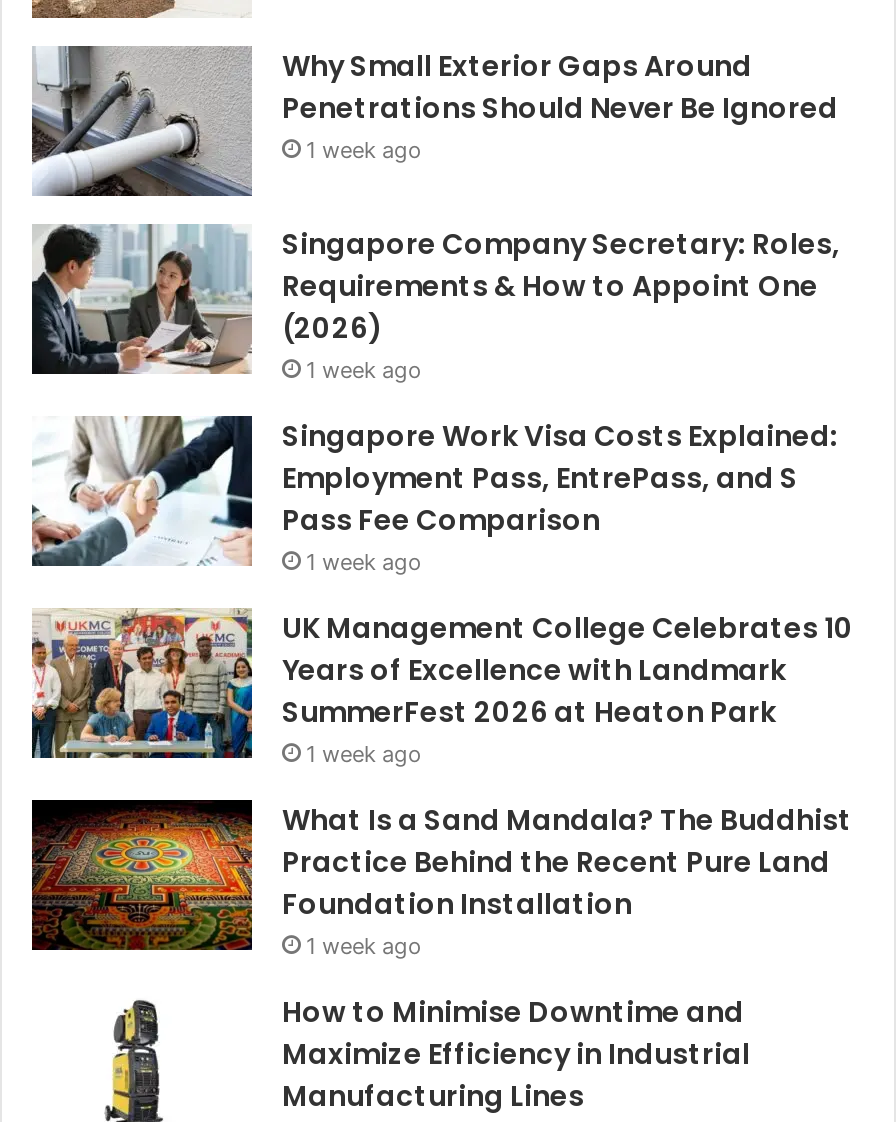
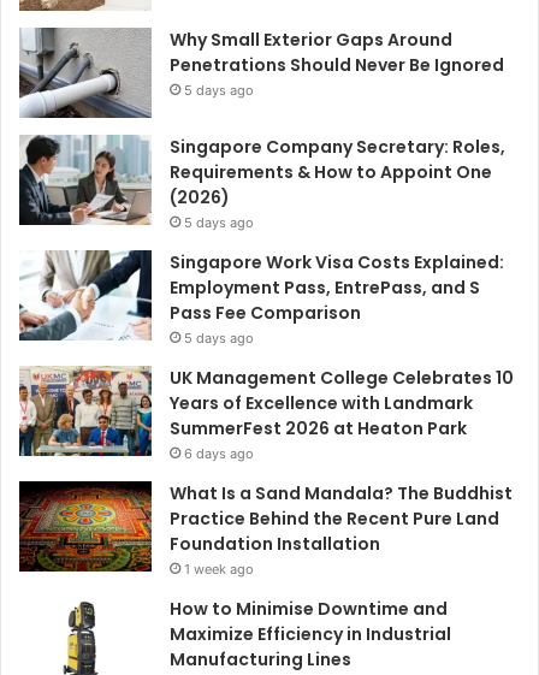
- 1 week ago
+ 5 days ago

- 1 week ago
+ 5 days ago

- 1 week ago
+ 5 days ago

- 1 week ago
+ 6 days ago
